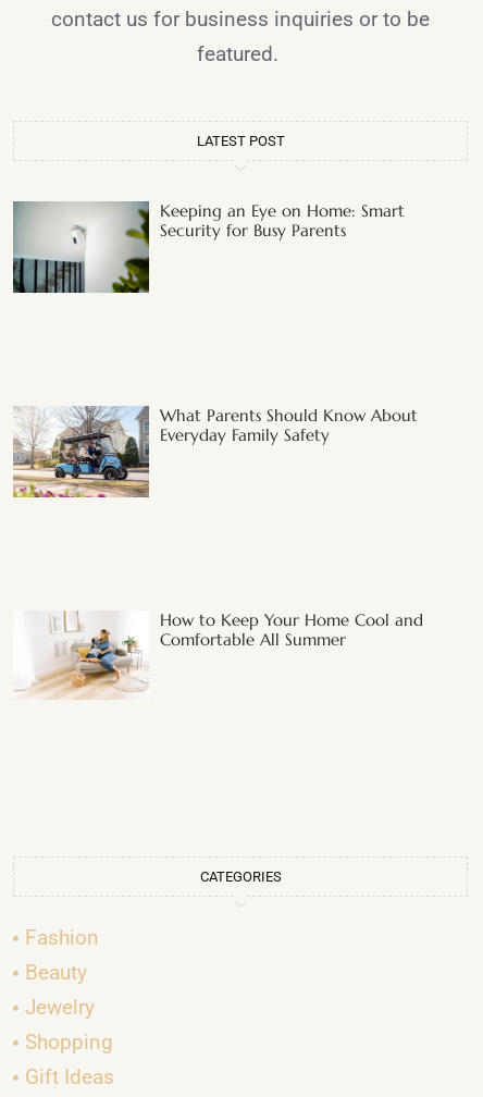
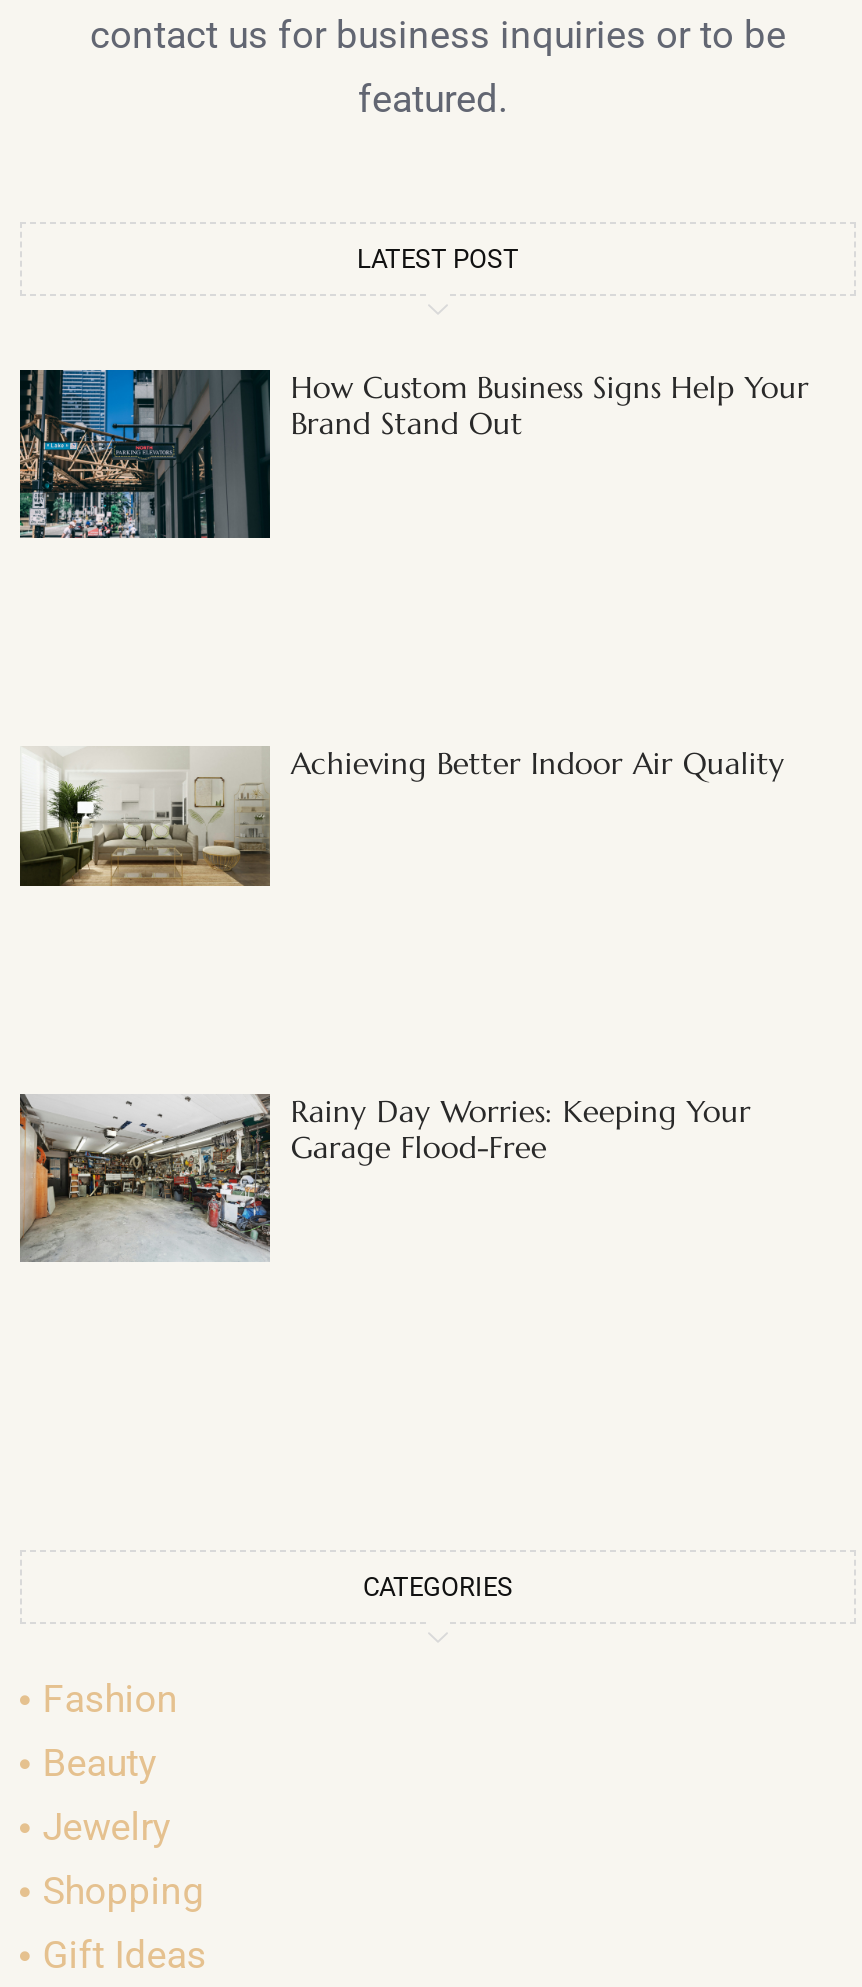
- [image]
- Keeping an Eye on Home: Smart
- Security for Busy Parents
+ [image]
+ How Custom Business Signs Help Your
+ Brand Stand Out

- [image]
- What Parents Should Know About
- Everyday Family Safety
+ [image]
+ Achieving Better Indoor Air Quality

- [image]
- How to Keep Your Home Cool and
- Comfortable All Summer
+ [image]
+ Rainy Day Worries: Keeping Your
+ Garage Flood-Free
